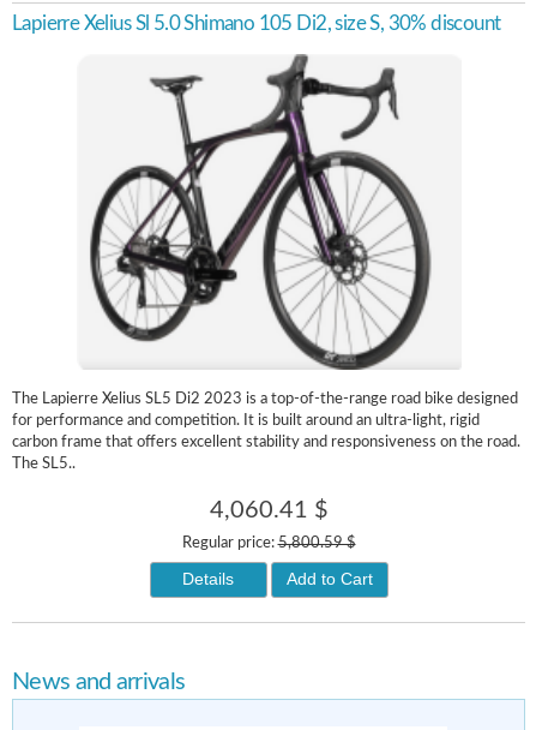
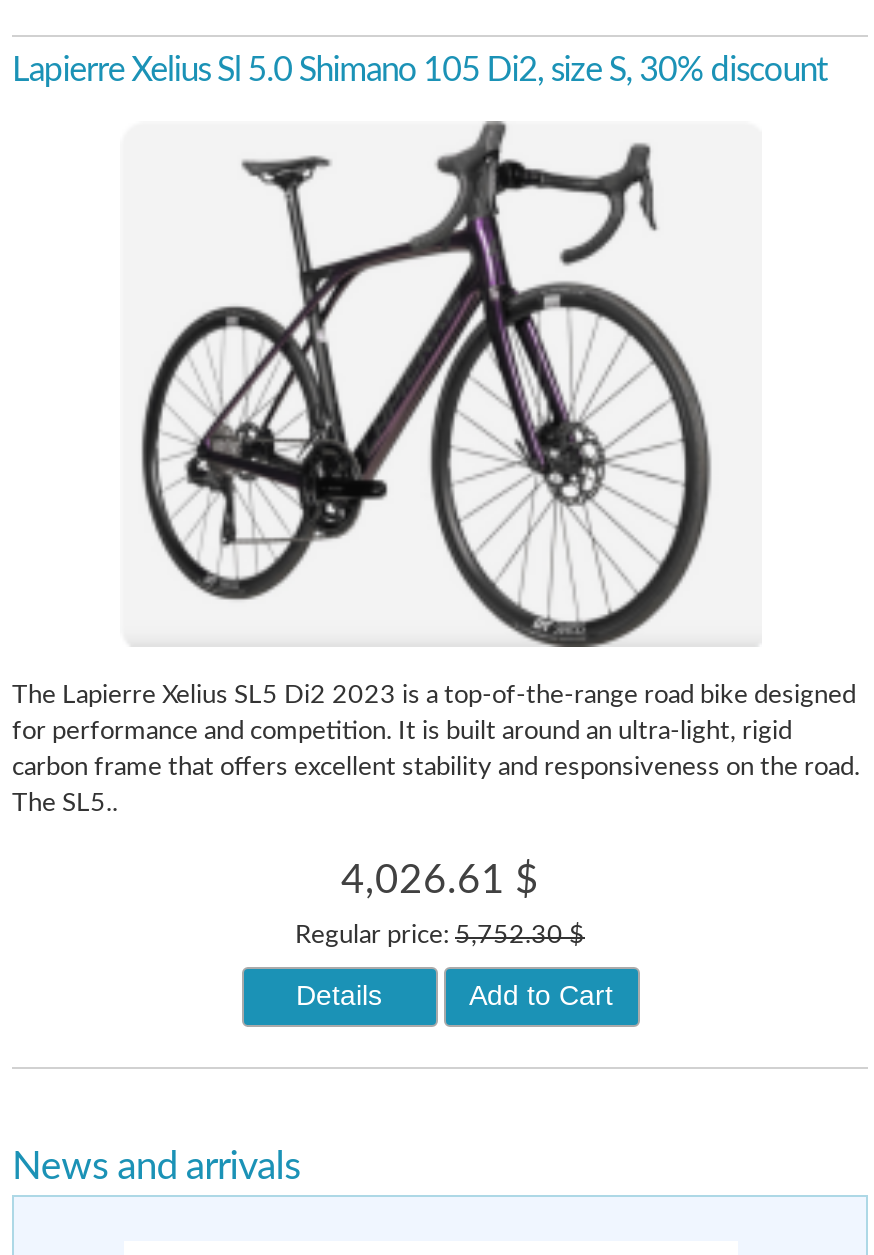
- 4,060.41 $
+ 4,026.61 $

- Regular price: 5,800.59 $
+ Regular price: 5,752.30 $
